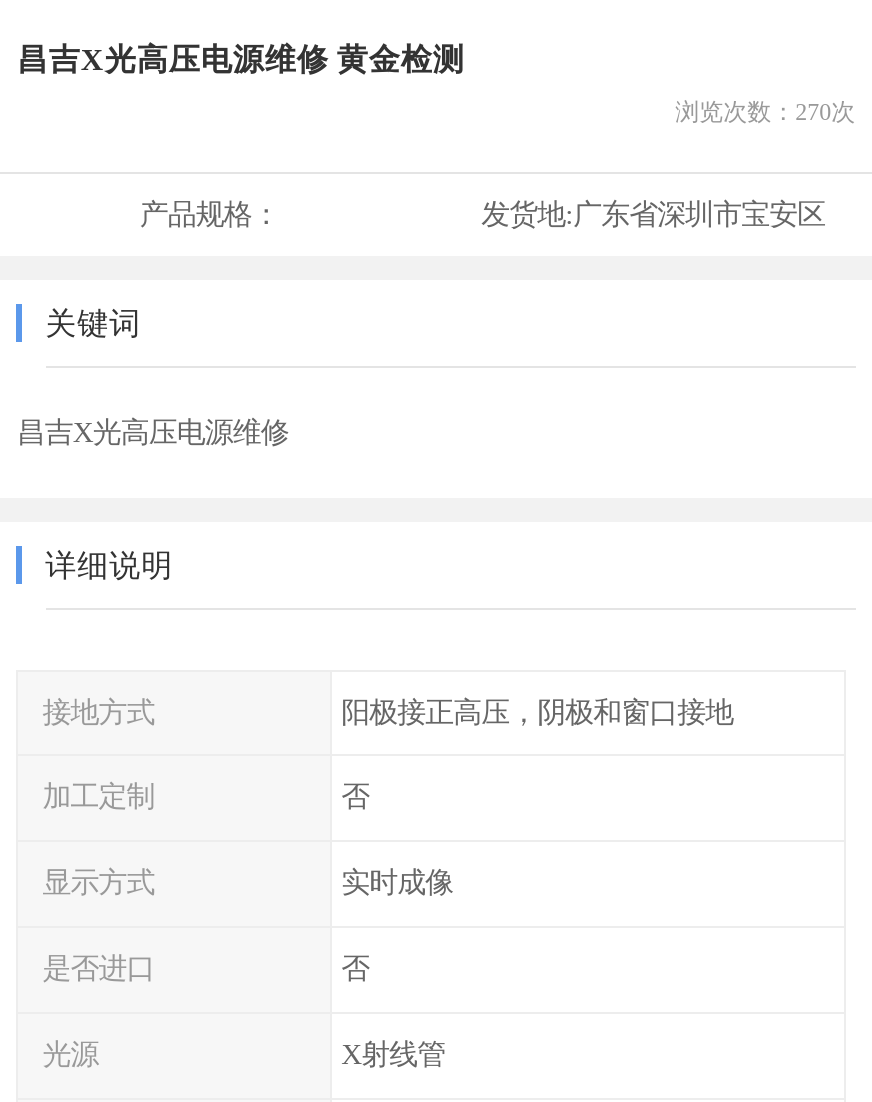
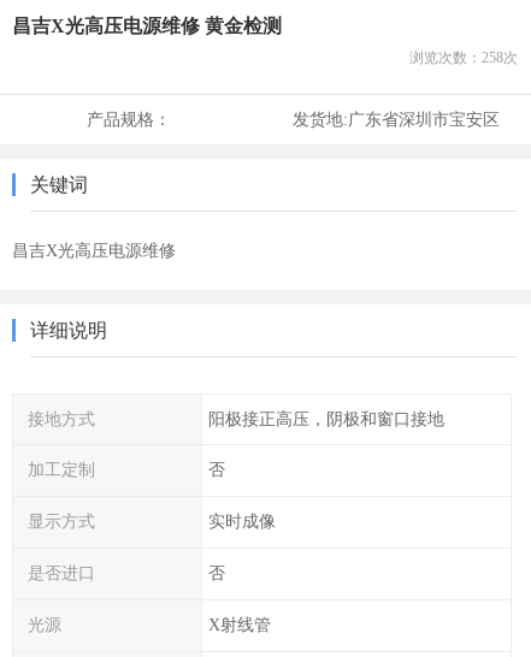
- 浏览次数：270次
+ 浏览次数：258次
